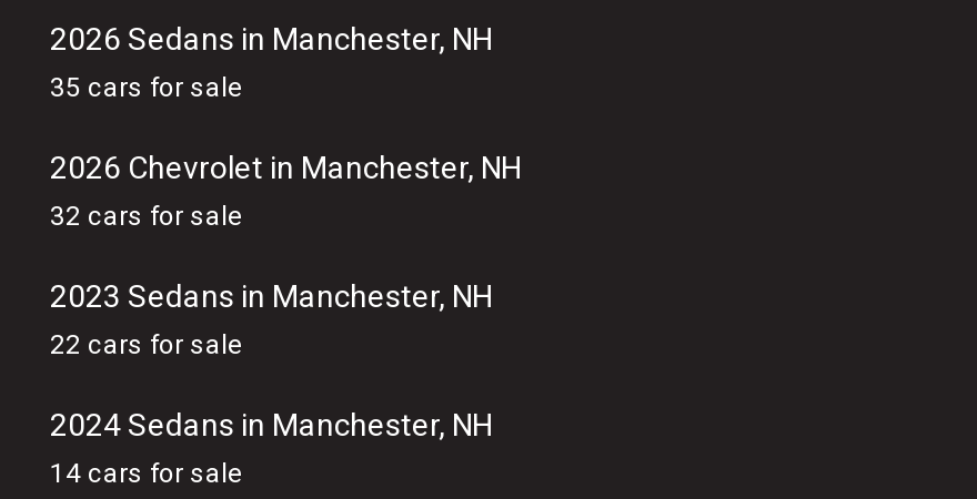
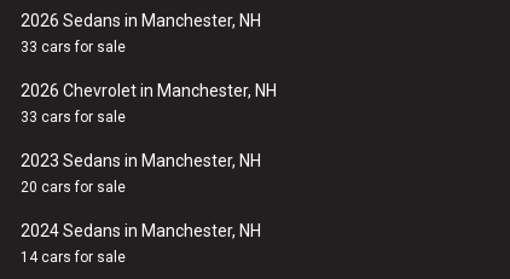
- 35 cars for sale
+ 33 cars for sale

- 32 cars for sale
+ 33 cars for sale

- 22 cars for sale
+ 20 cars for sale
